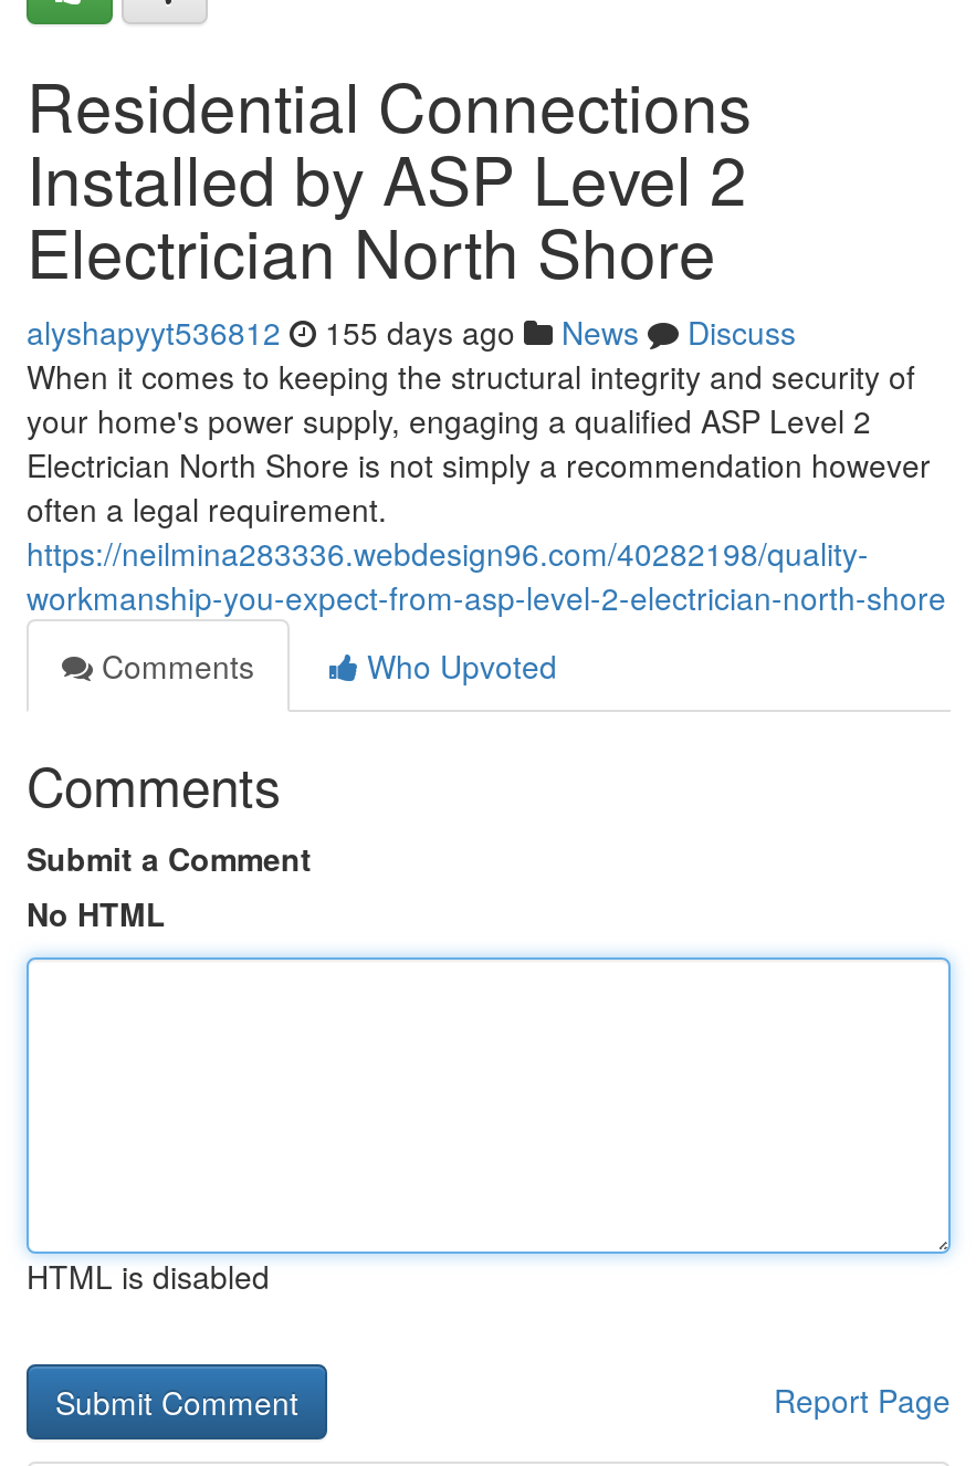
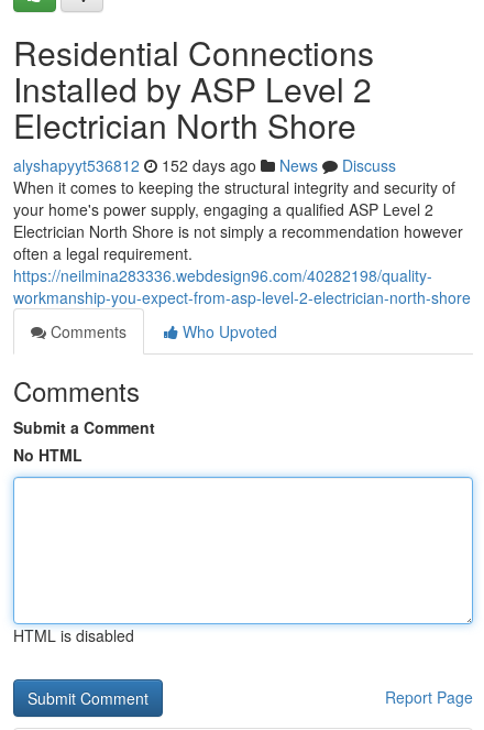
- alyshapyyt536812 155 days ago News Discuss
+ alyshapyyt536812 152 days ago News Discuss
